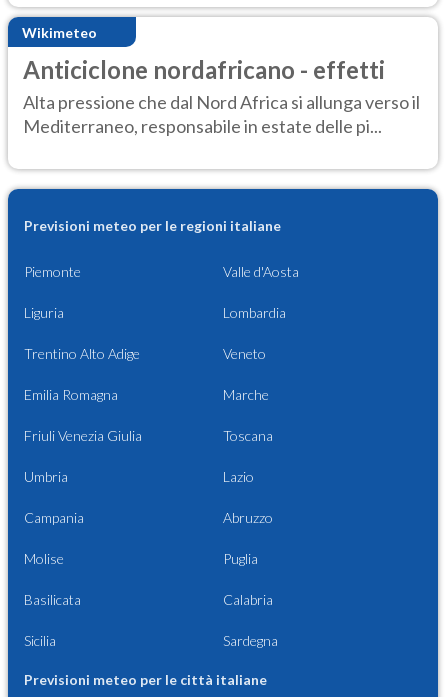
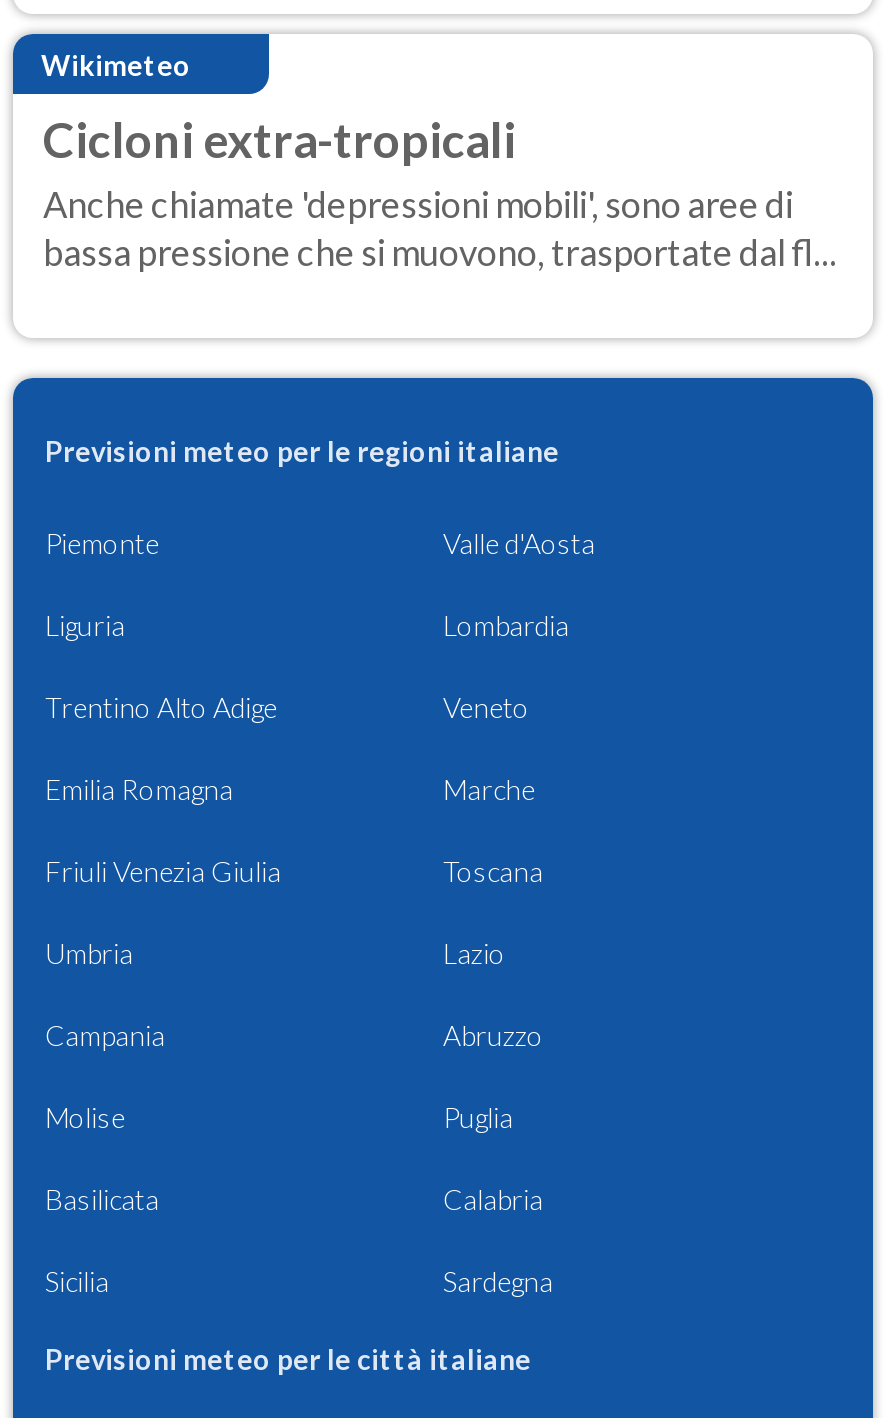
- Anticiclone nordafricano - effetti
- Alta pressione che dal Nord Africa si allunga verso il
- Mediterraneo, responsabile in estate delle pi...
+ Cicloni extra-tropicali
+ Anche chiamate 'depressioni mobili', sono aree di
+ bassa pressione che si muovono, trasportate dal fl...
